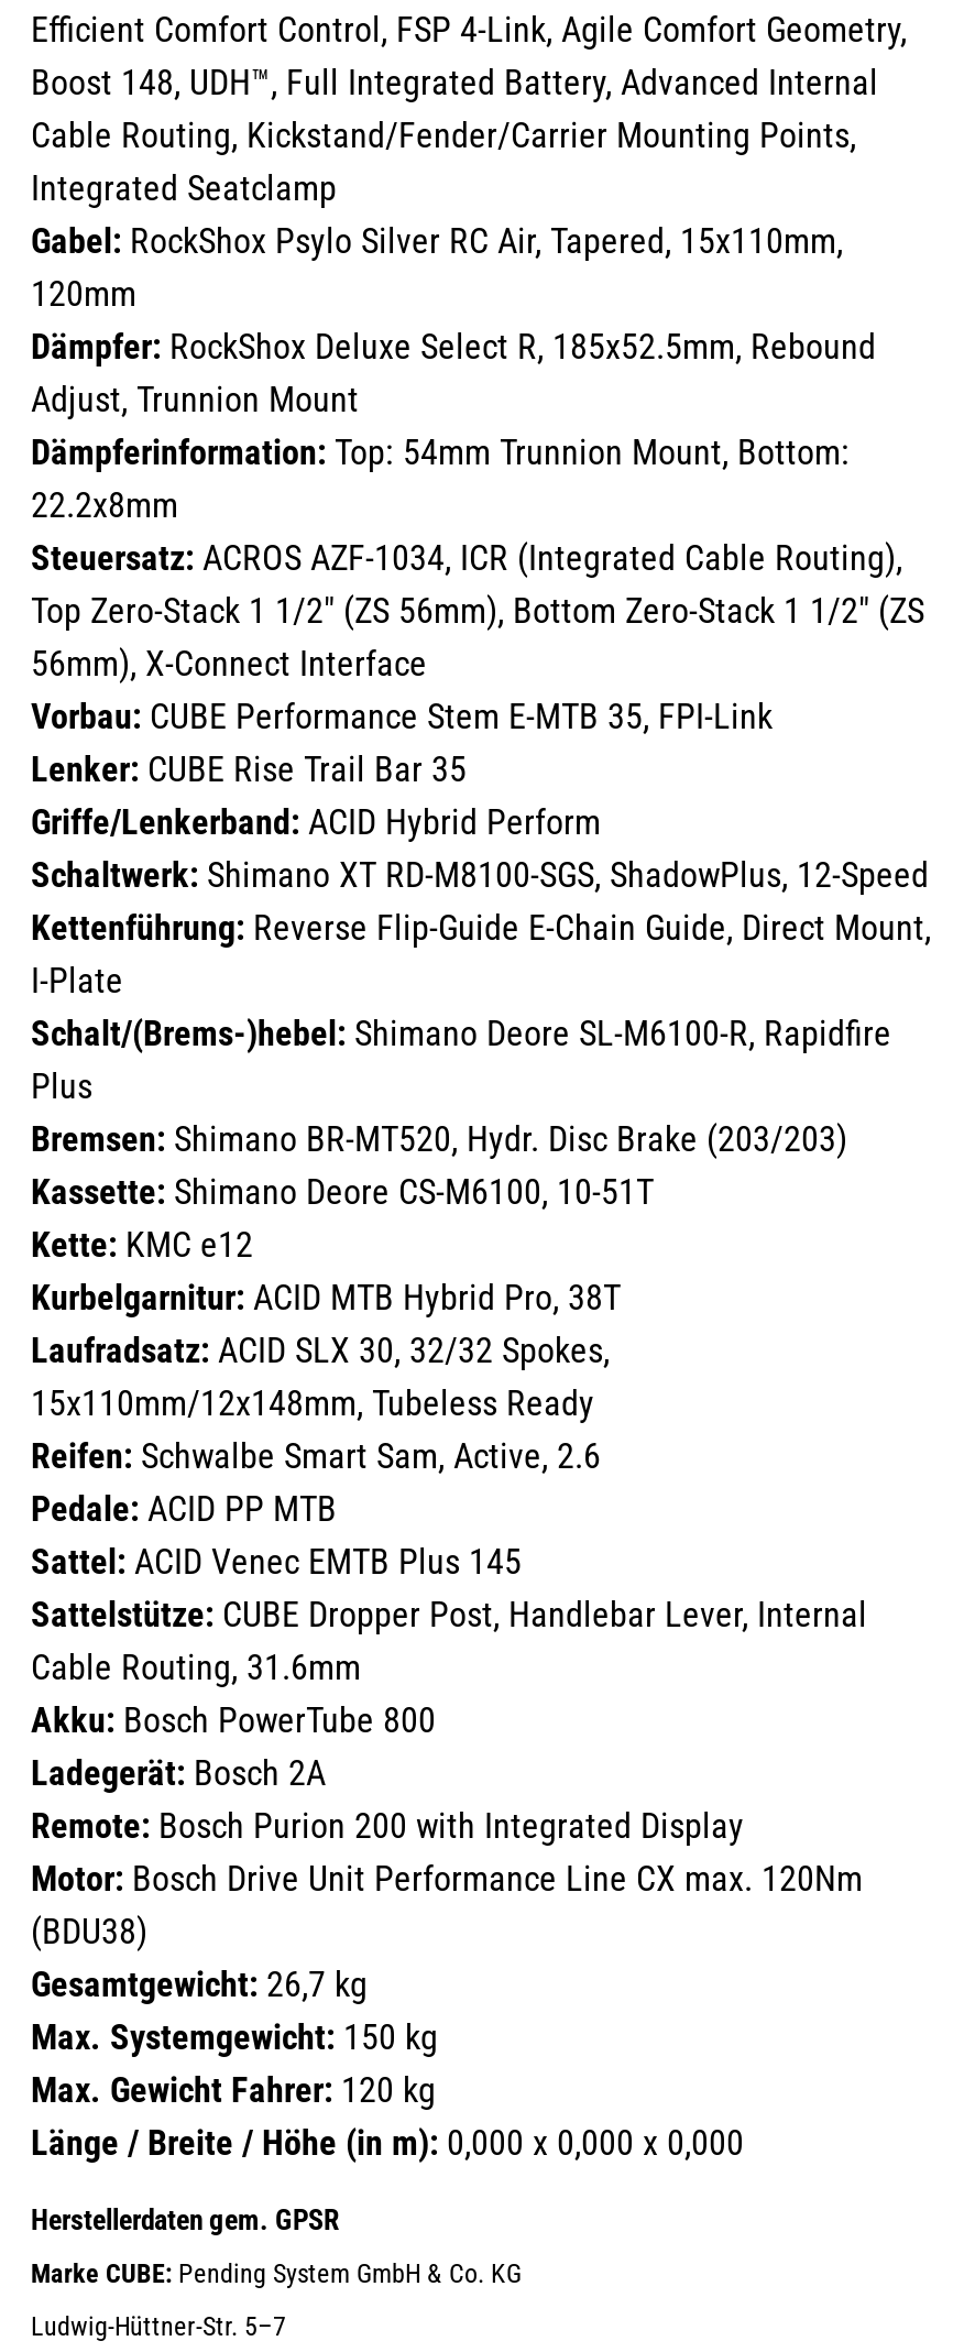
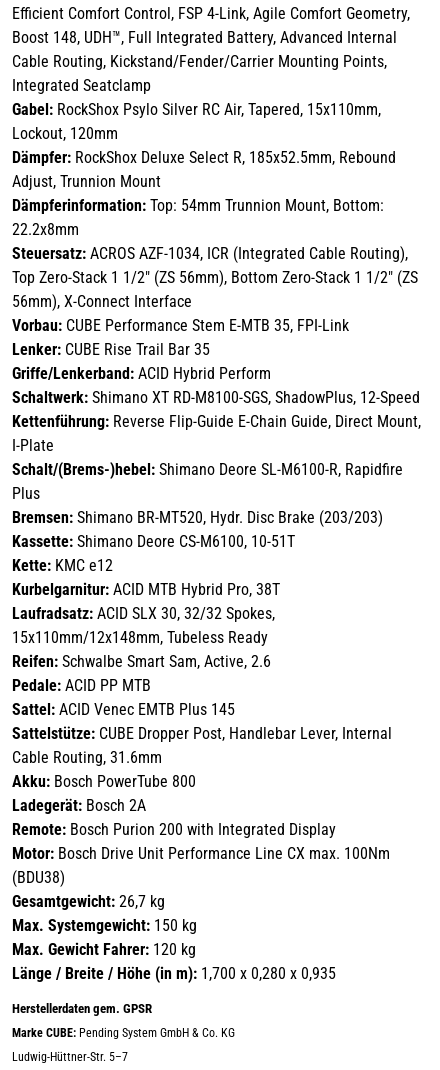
- 120mm
+ Lockout, 120mm

- Motor: Bosch Drive Unit Performance Line CX max. 120Nm
+ Motor: Bosch Drive Unit Performance Line CX max. 100Nm

- Länge / Breite / Höhe (in m): 0,000 x 0,000 x 0,000
+ Länge / Breite / Höhe (in m): 1,700 x 0,280 x 0,935
